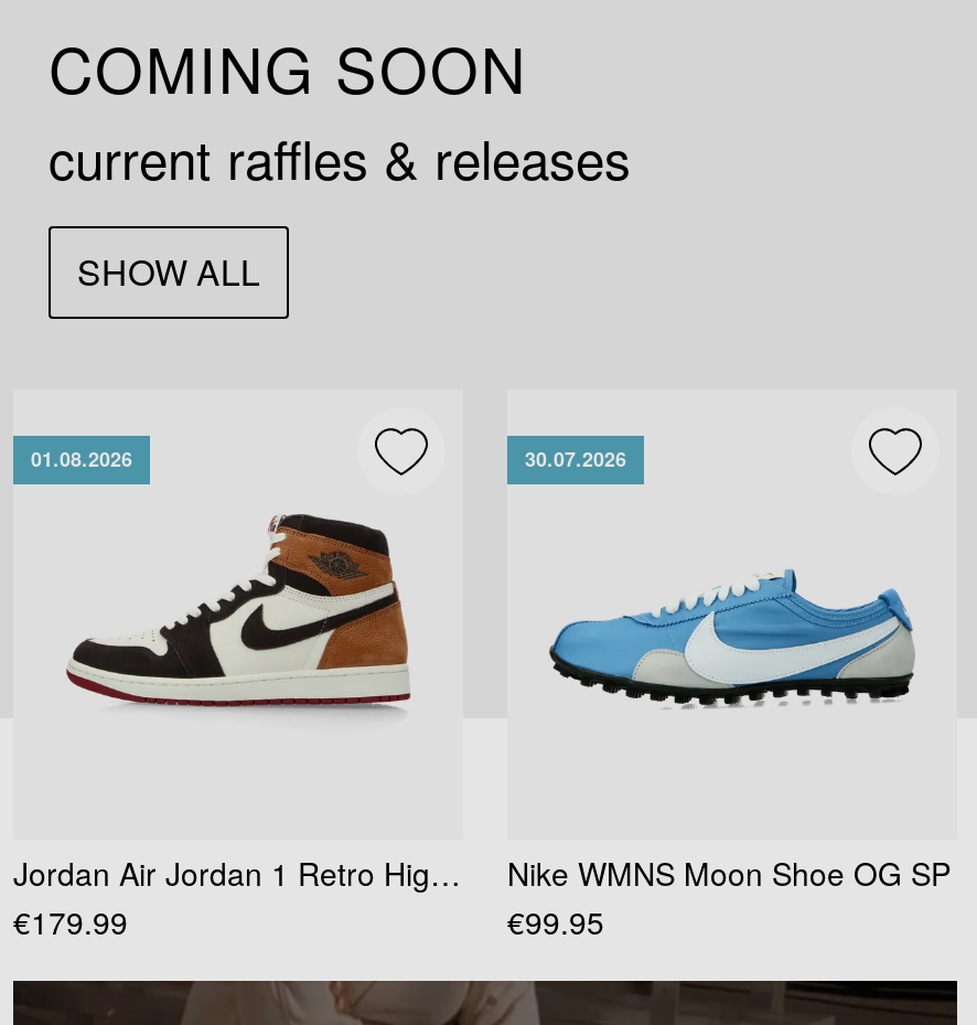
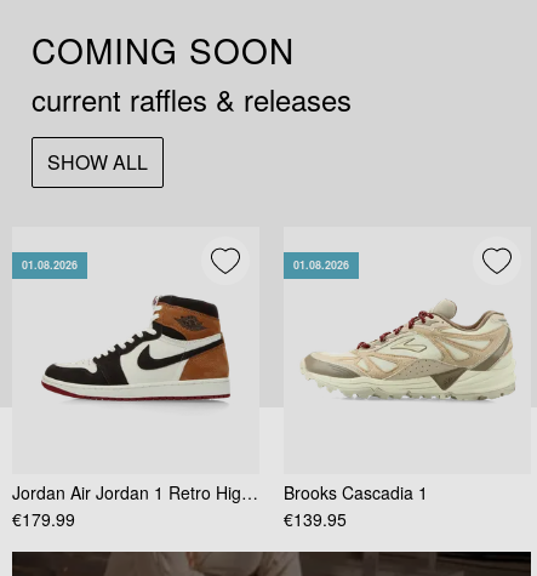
- 30.07.2026
+ 01.08.2026

- [image]
+ [image]

- Nike WMNS Moon Shoe OG SP
- €99.95
+ Brooks Cascadia 1
+ €139.95
